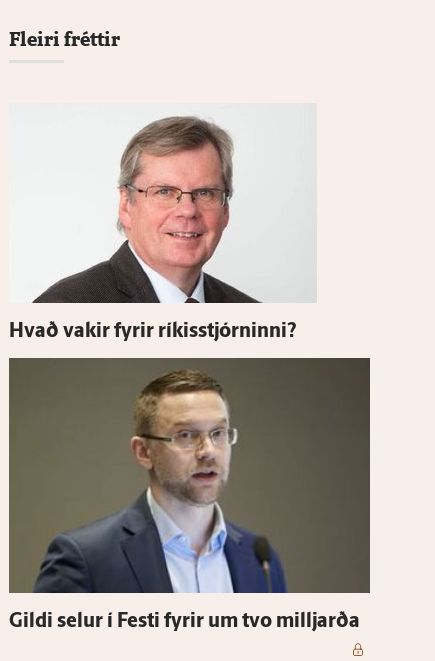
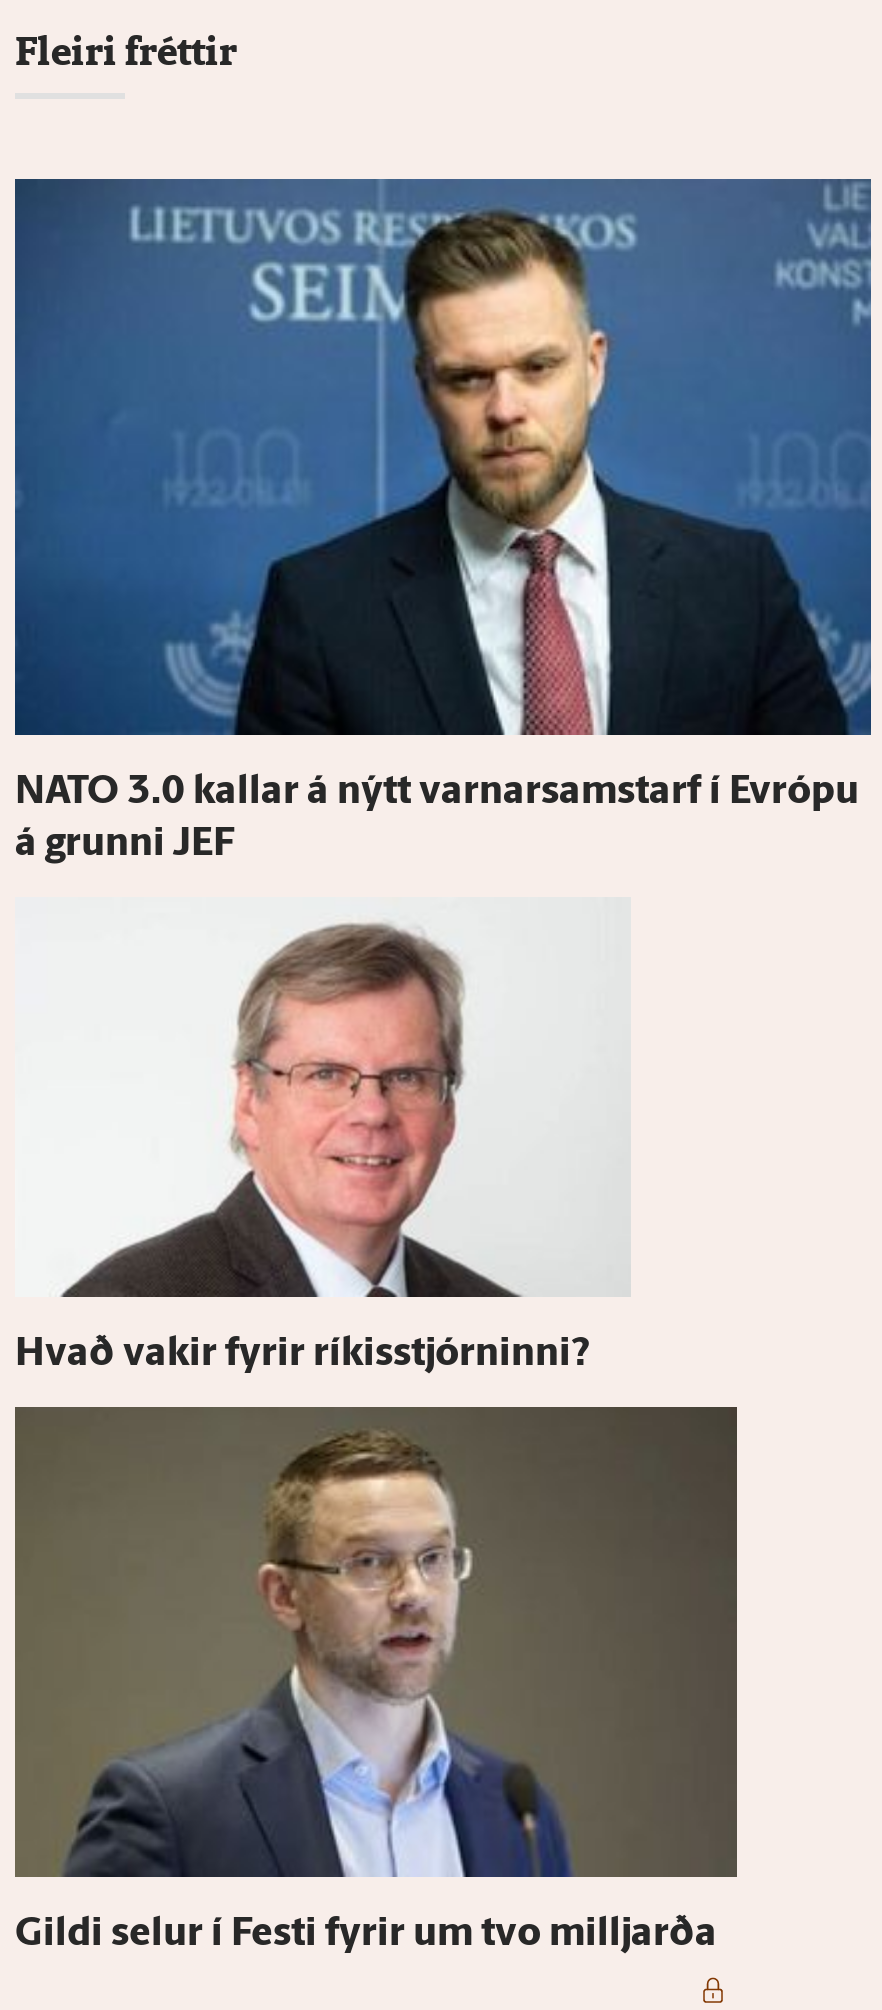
+ [image]
+ NATO 3.0 kallar á nýtt varnarsamstarf í Evrópu
+ á grunni JEF
